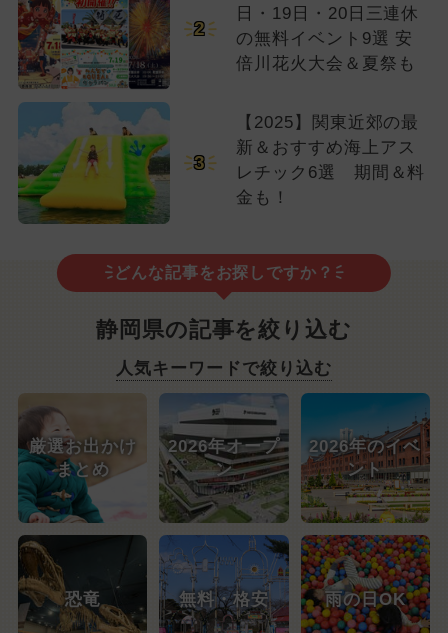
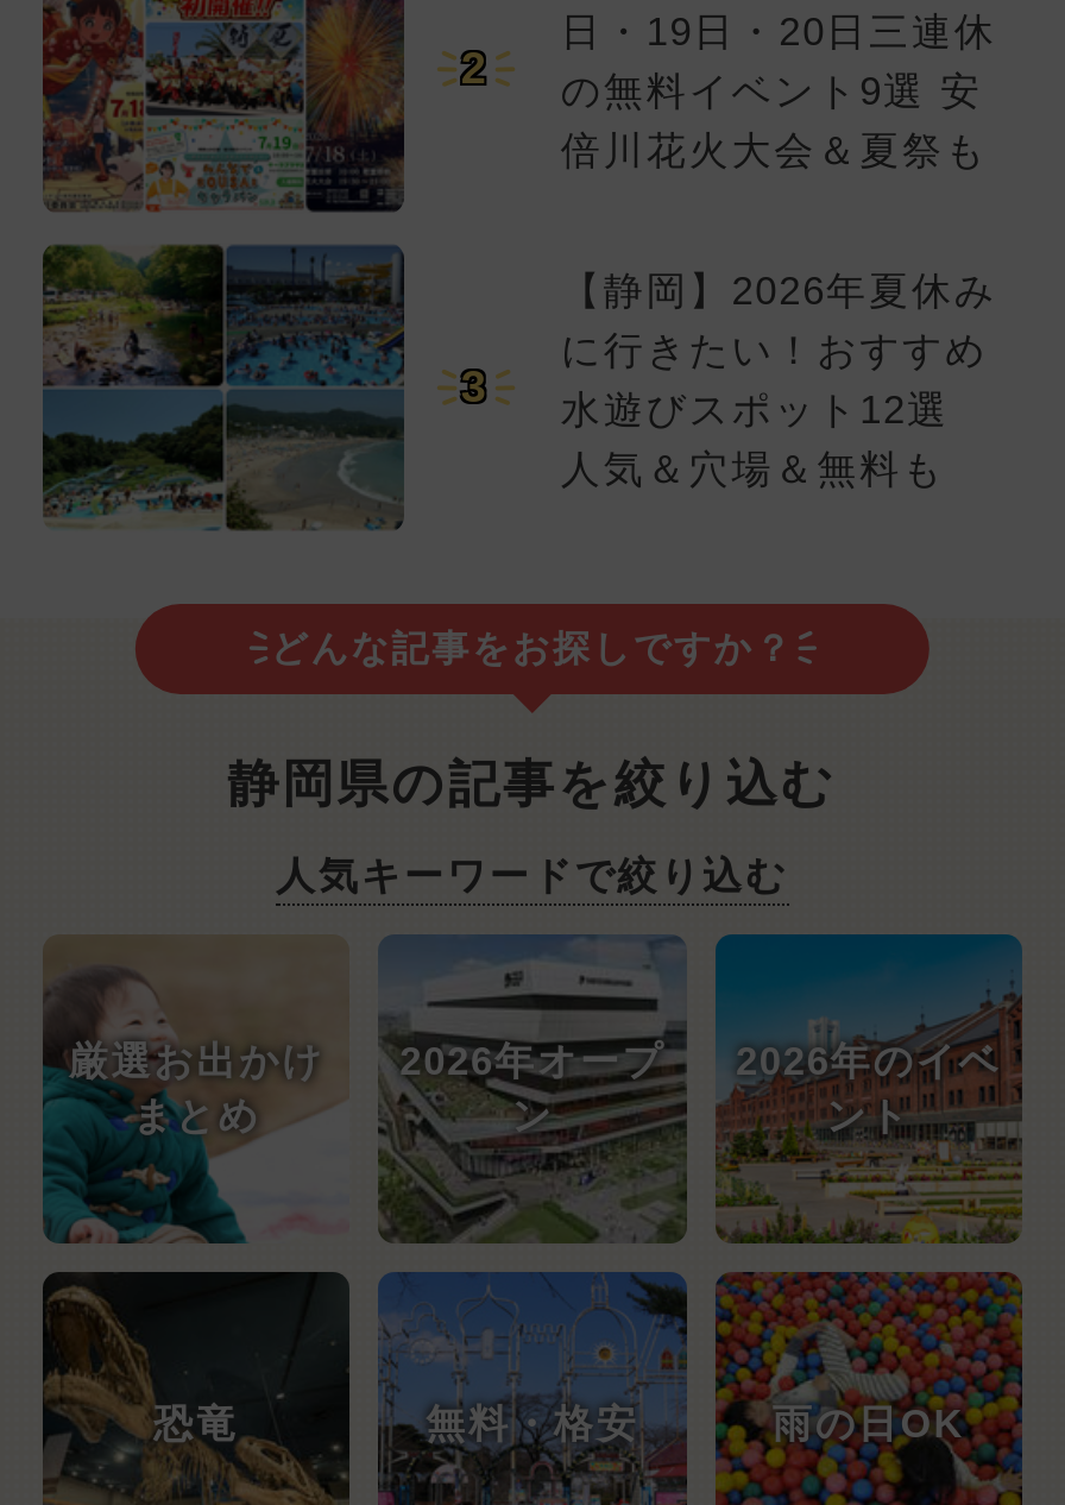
- [image]
+ [image]

- 【2025】関東近郊の最
- 新＆おすすめ海上アス
- レチック6選 期間＆料
- 金も！
+ 【静岡】2026年夏休み
+ に行きたい！おすすめ
+ 水遊びスポット12選
+ 人気＆穴場＆無料も
